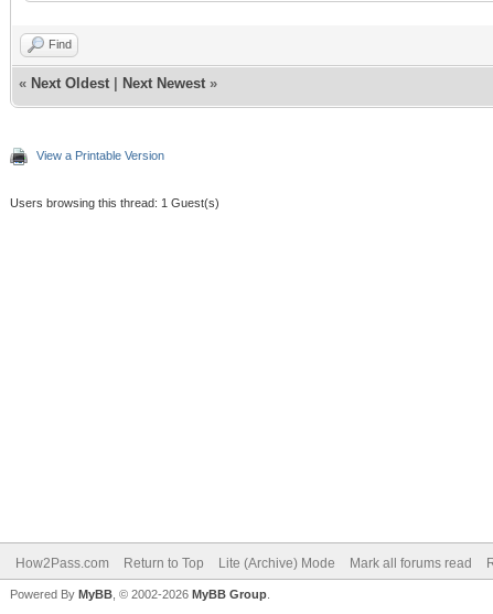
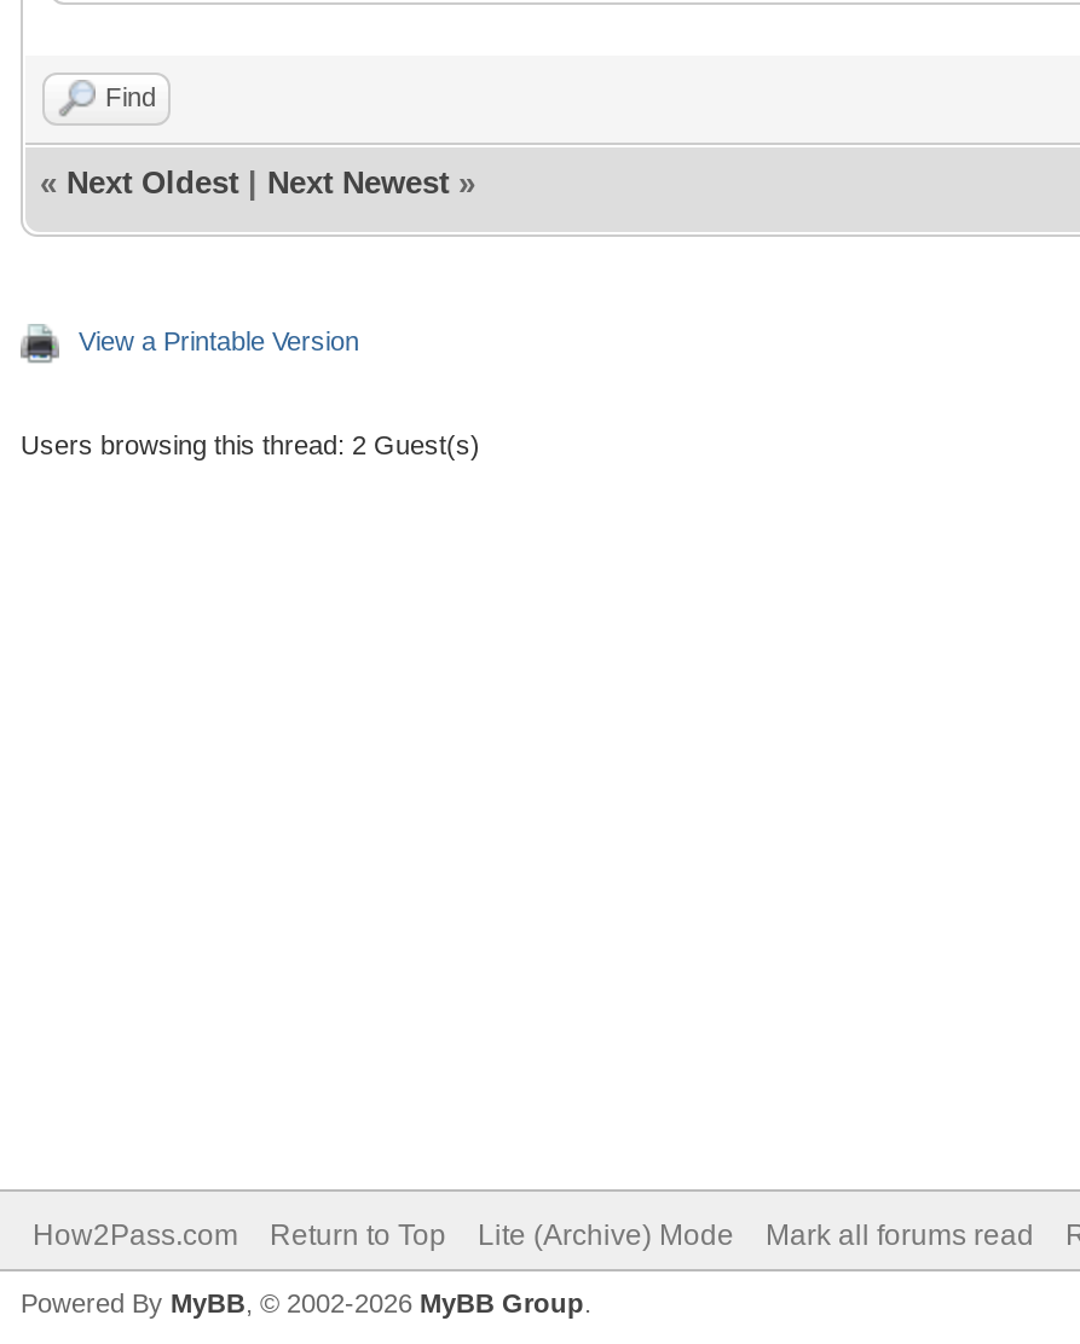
- Users browsing this thread: 1 Guest(s)
+ Users browsing this thread: 2 Guest(s)
